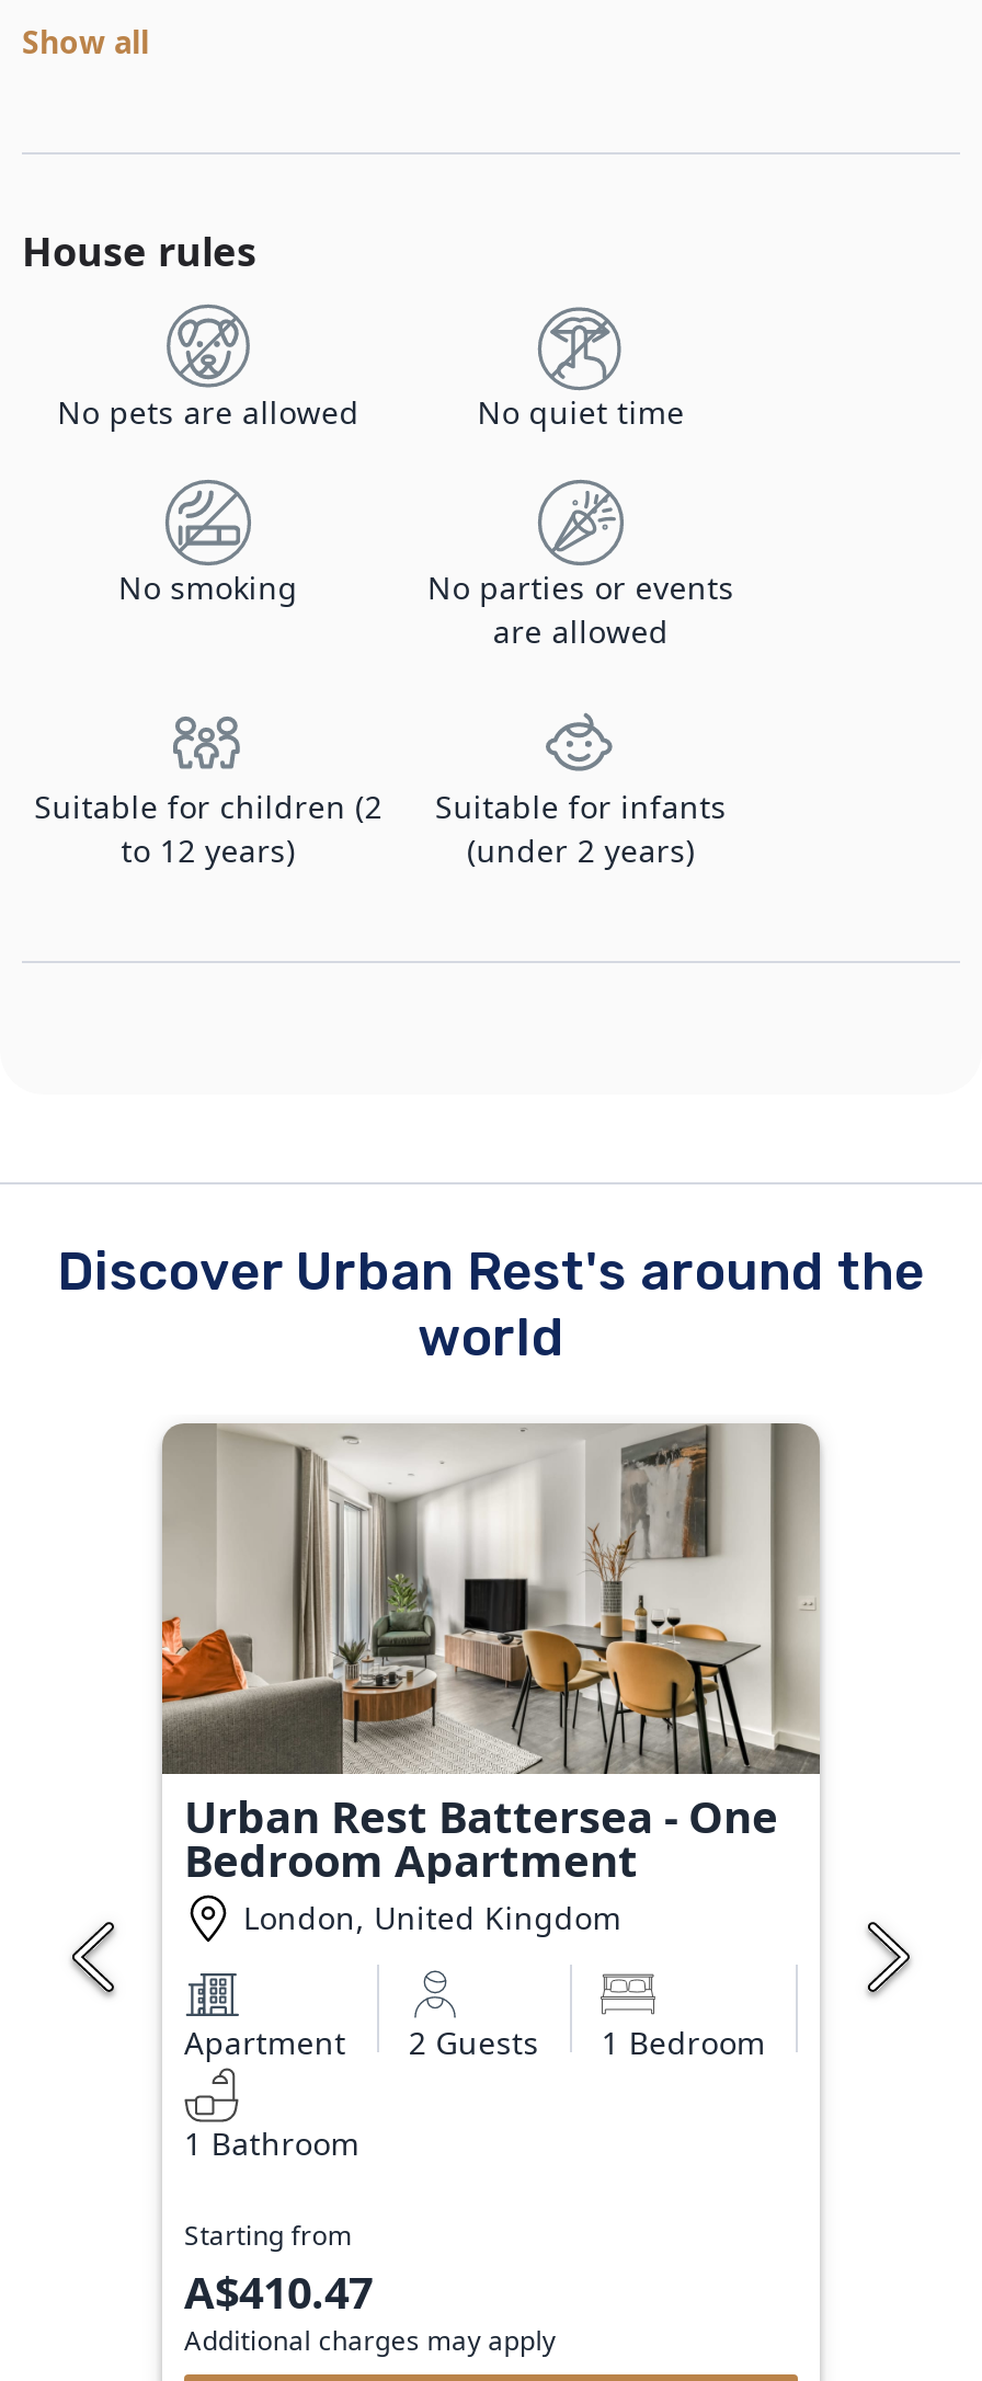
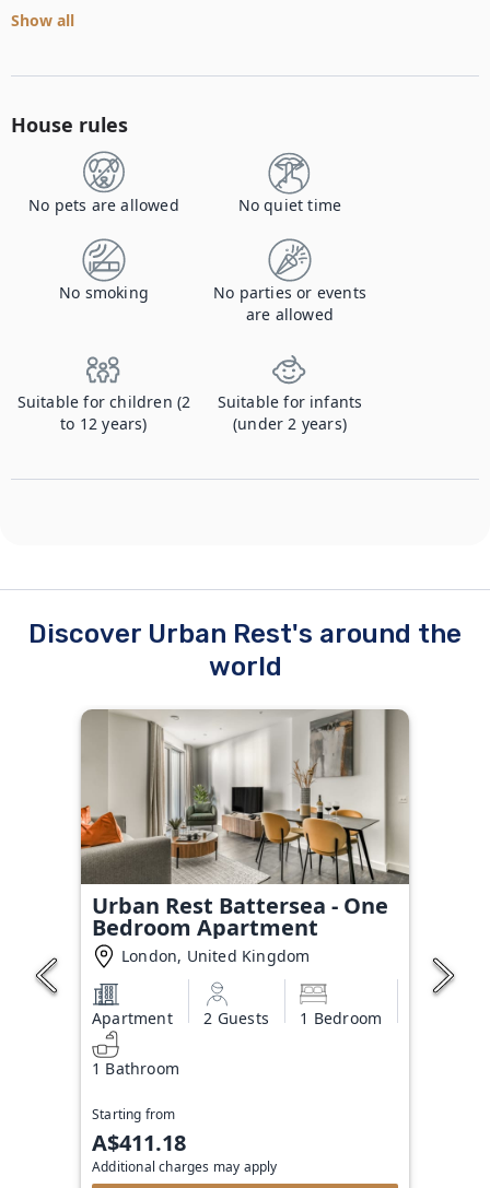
- A$410.47
+ A$411.18
